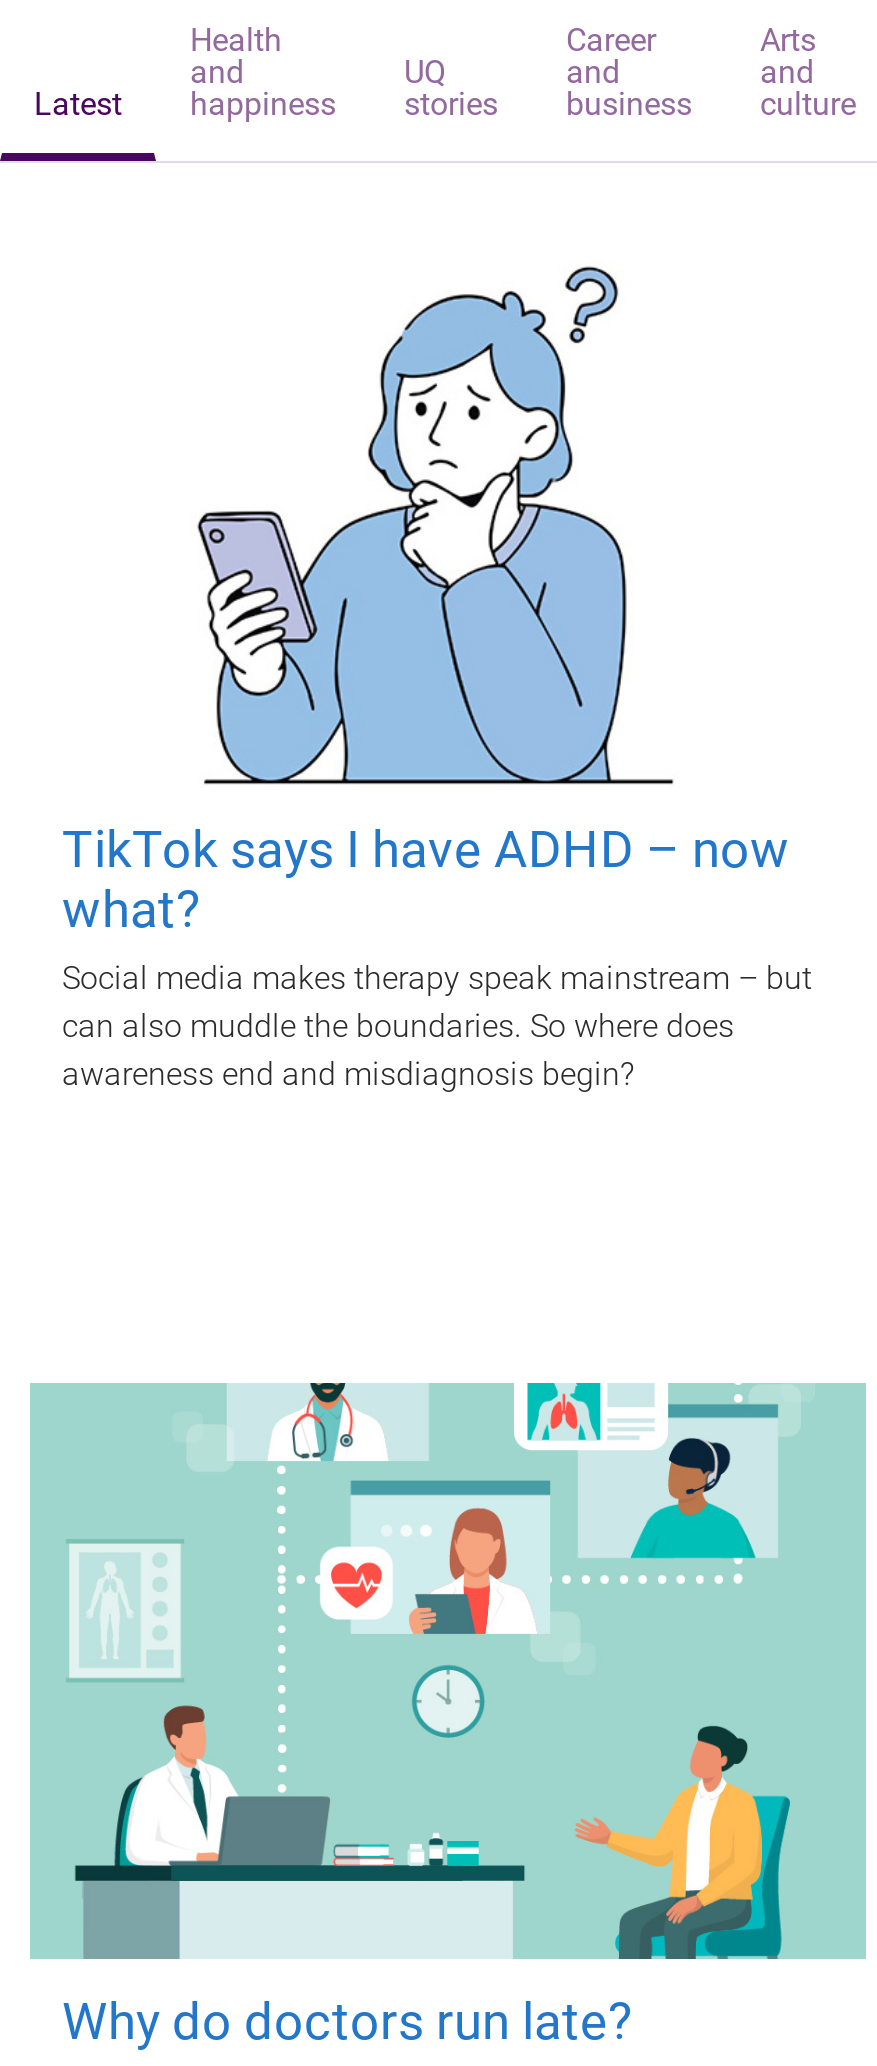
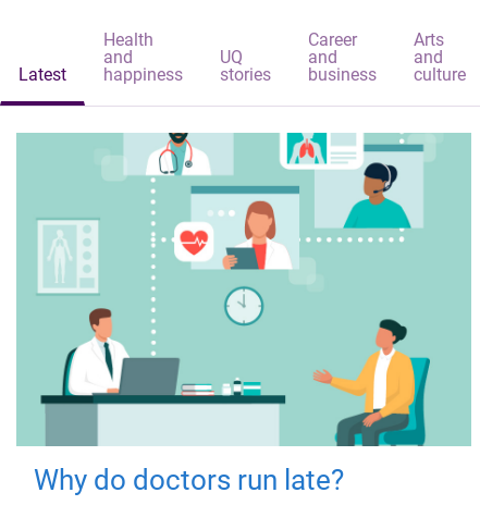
- [image]
- TikTok says I have ADHD – now
- what?
- Social media makes therapy speak mainstream – but
- can also muddle the boundaries. So where does
- awareness end and misdiagnosis begin?
